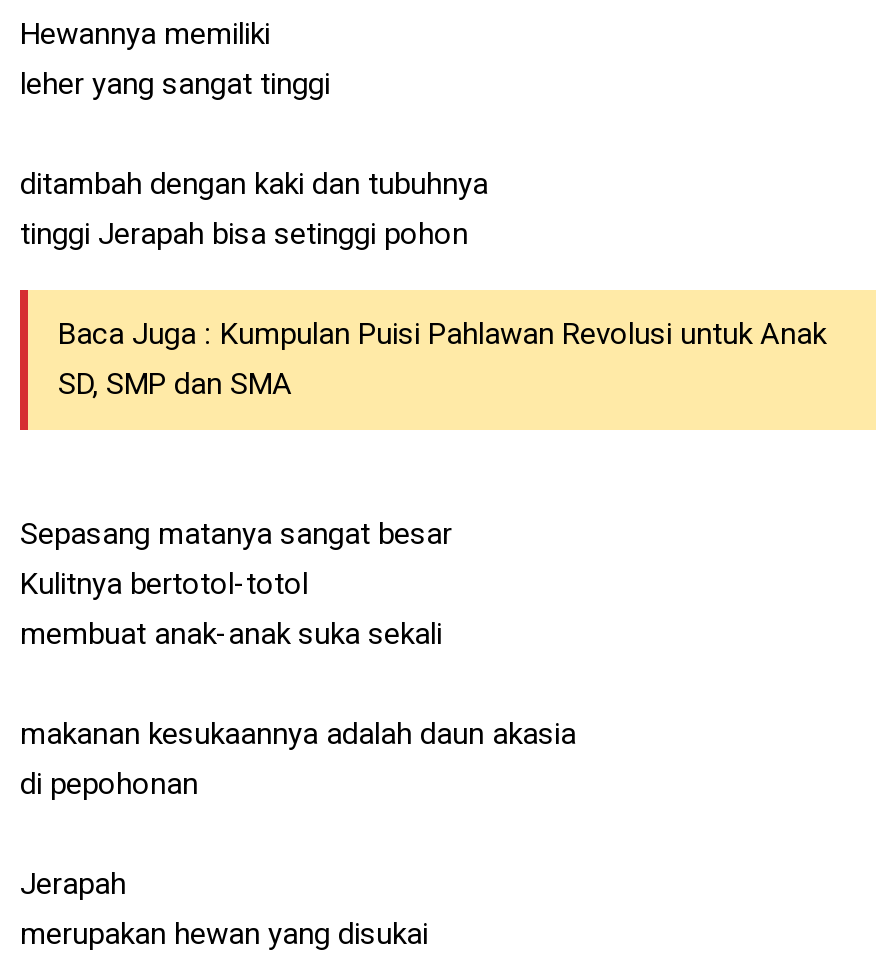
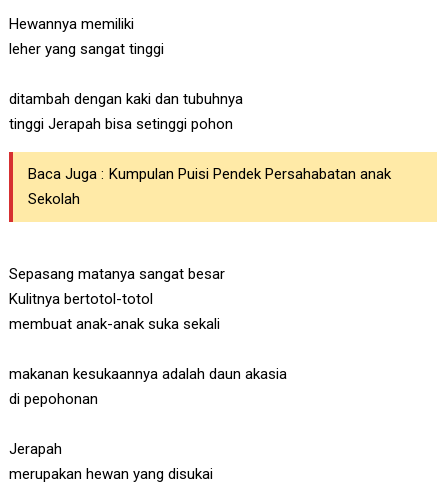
- Baca Juga : Kumpulan Puisi Pahlawan Revolusi untuk Anak
- SD, SMP dan SMA
+ Baca Juga : Kumpulan Puisi Pendek Persahabatan anak
+ Sekolah
